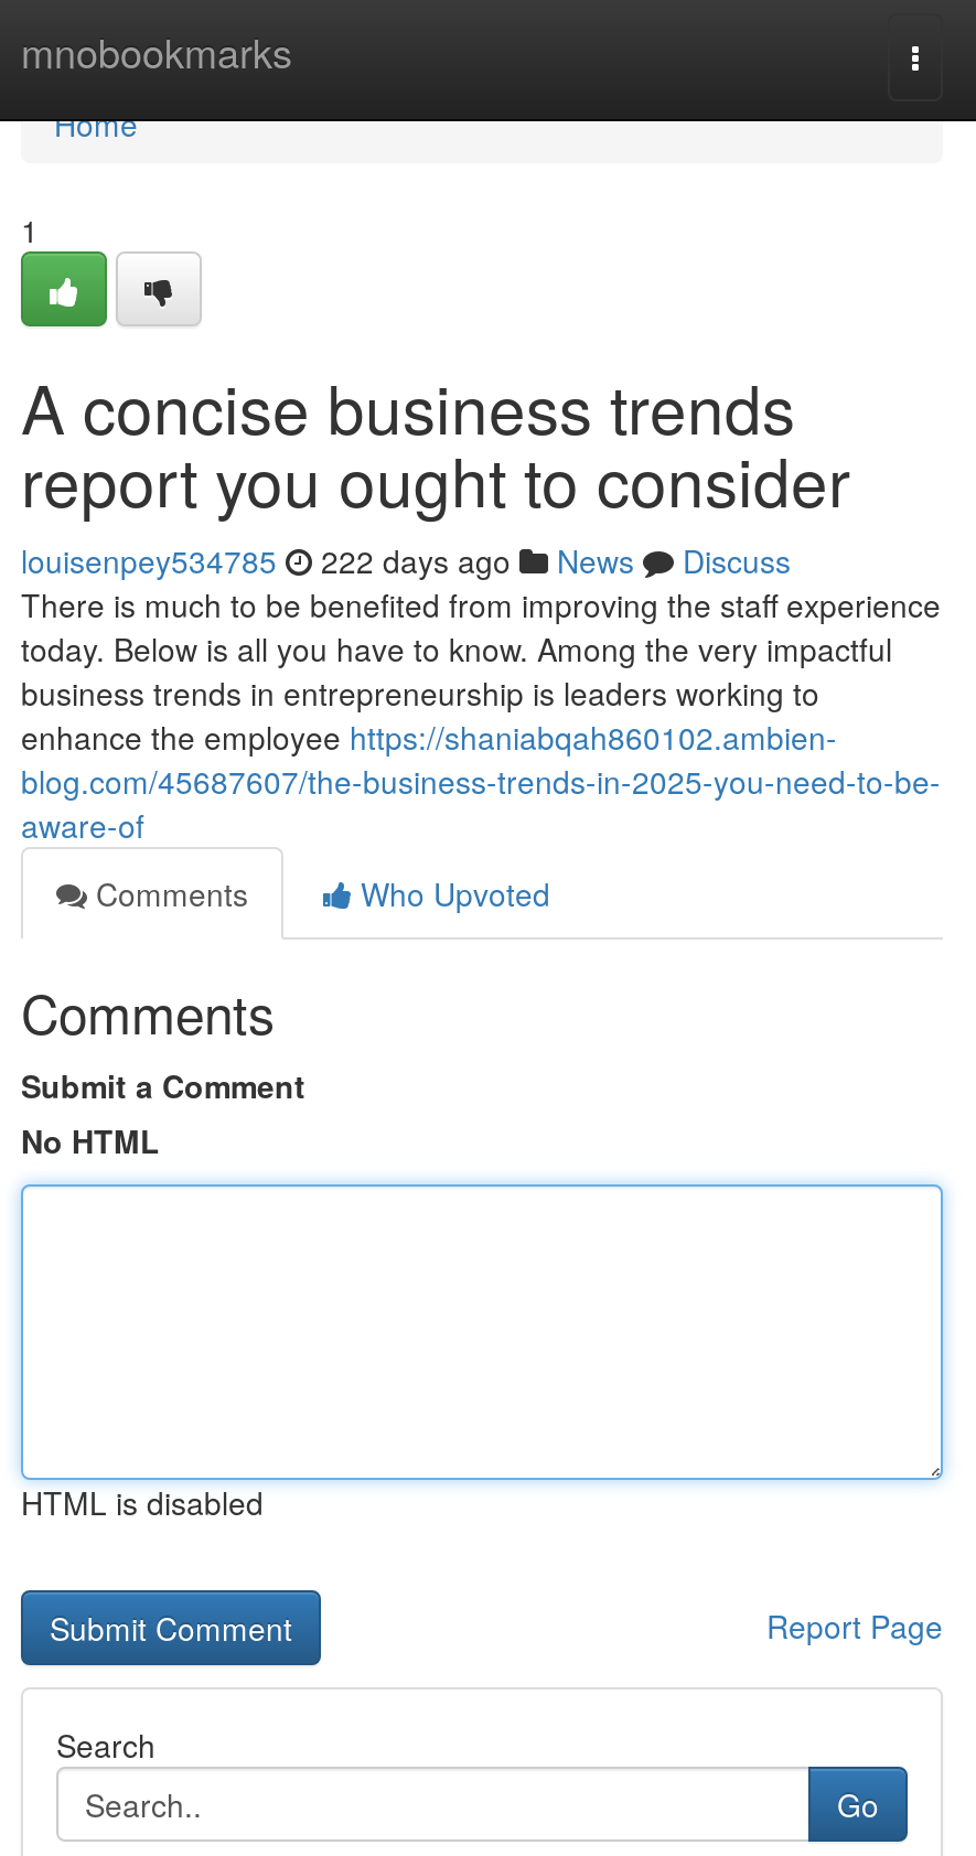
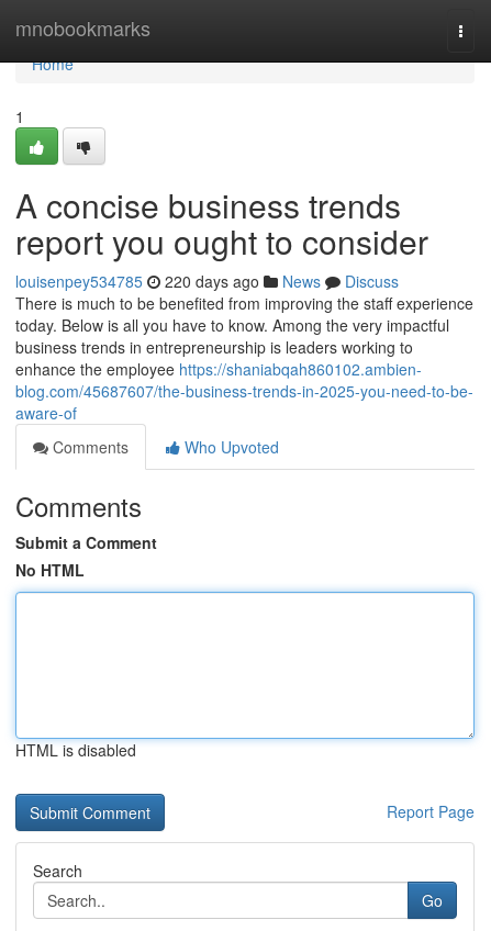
- louisenpey534785 222 days ago News Discuss
+ louisenpey534785 220 days ago News Discuss
